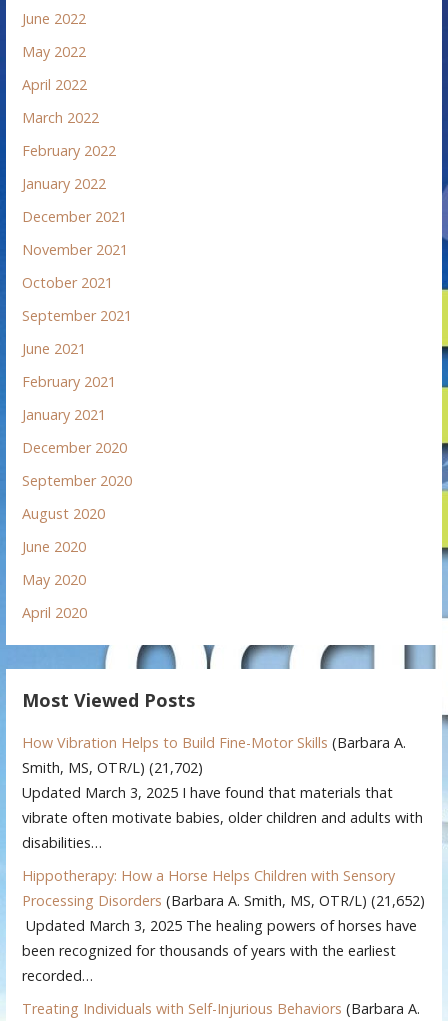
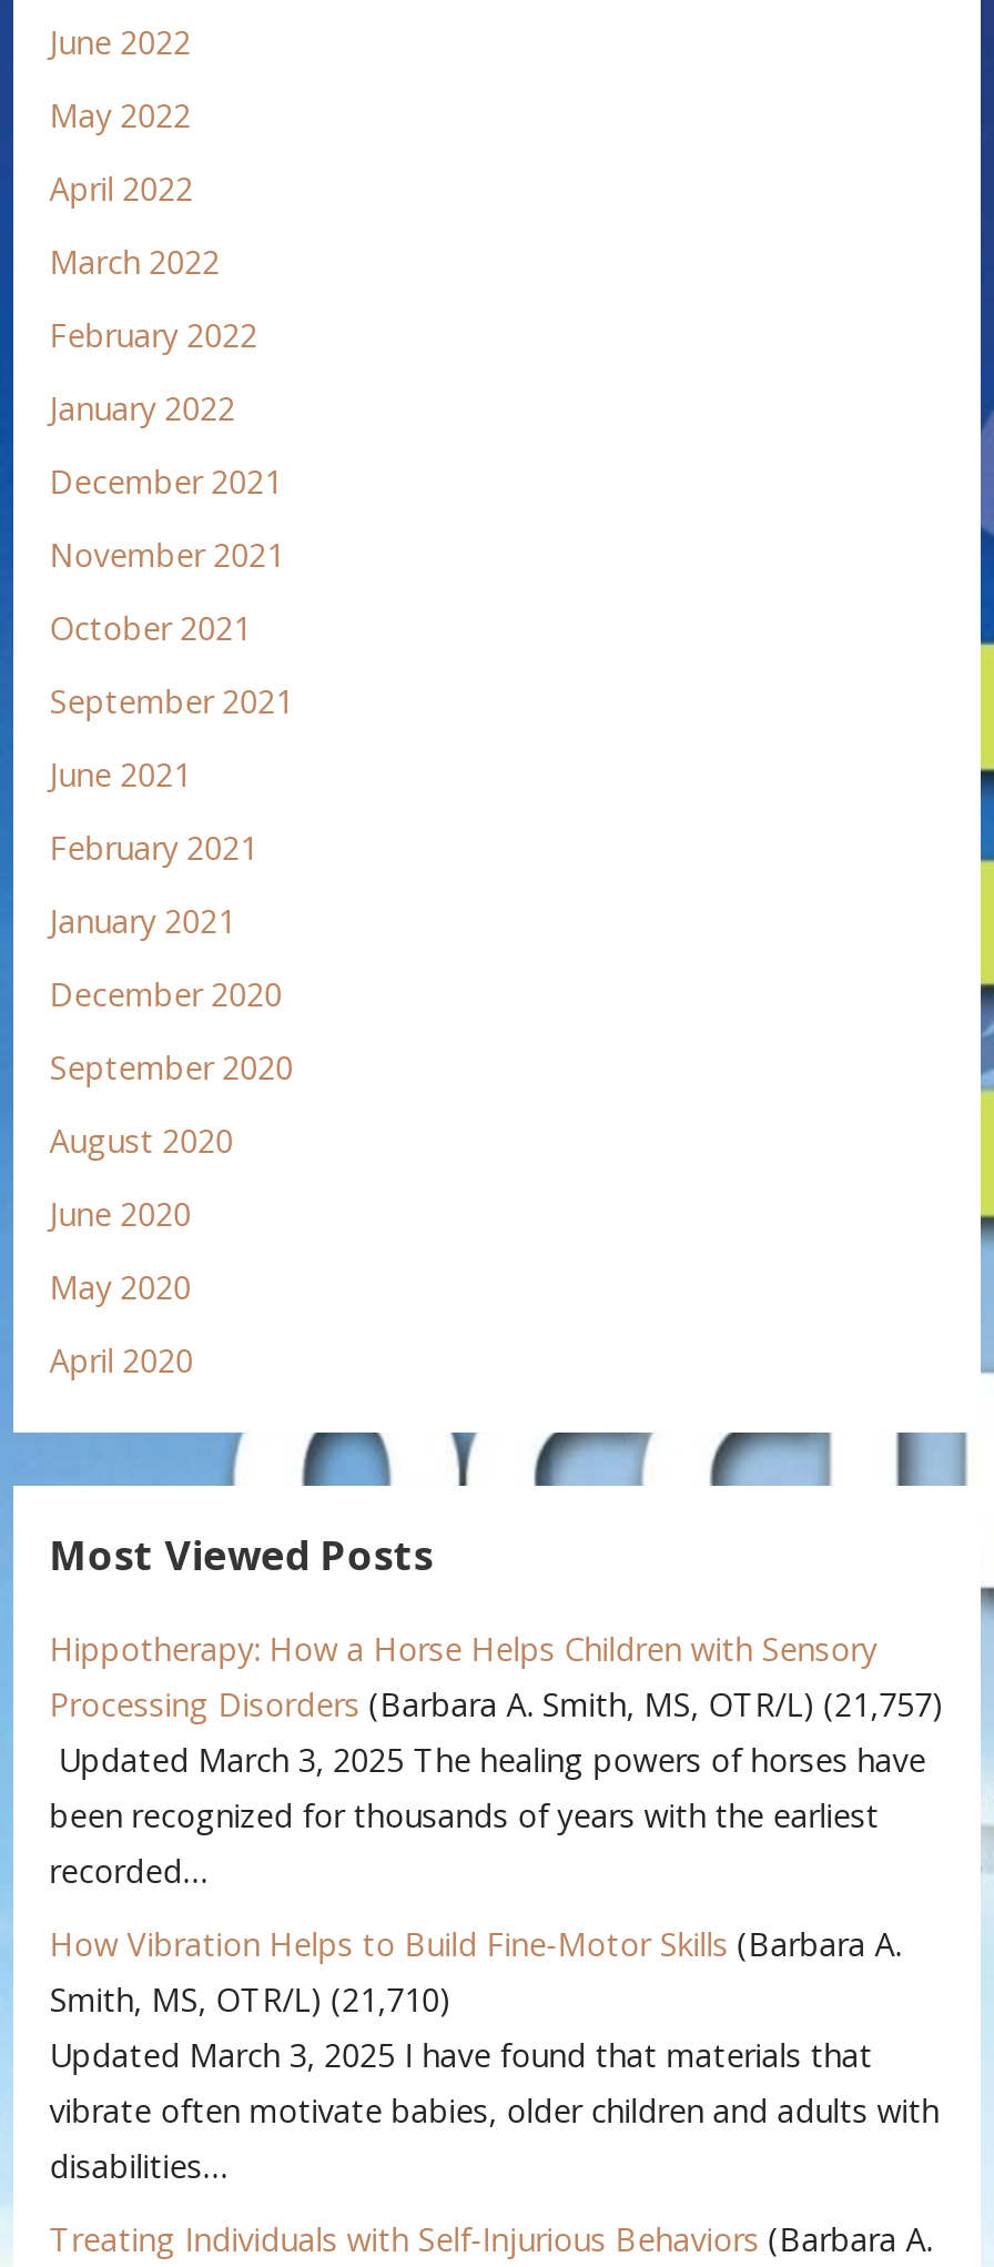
+ Processing Disorders (Barbara A. Smith, MS, OTR/L) (21,757)

moved down: How Vibration Helps to Build Fine-Motor Skills (Barbara A.

- Smith, MS, OTR/L) (21,702)
+ Smith, MS, OTR/L) (21,710)

moved down: Updated March 3, 2025 I have found that materials that | vibrate often motivate babies, older children and adults with | disabilities…

moved up: Hippotherapy: How a Horse Helps Children with Sensory

- Processing Disorders (Barbara A. Smith, MS, OTR/L) (21,652)

moved up: Updated March 3, 2025 The healing powers of horses have | been recognized for thousands of years with the earliest | recorded…
